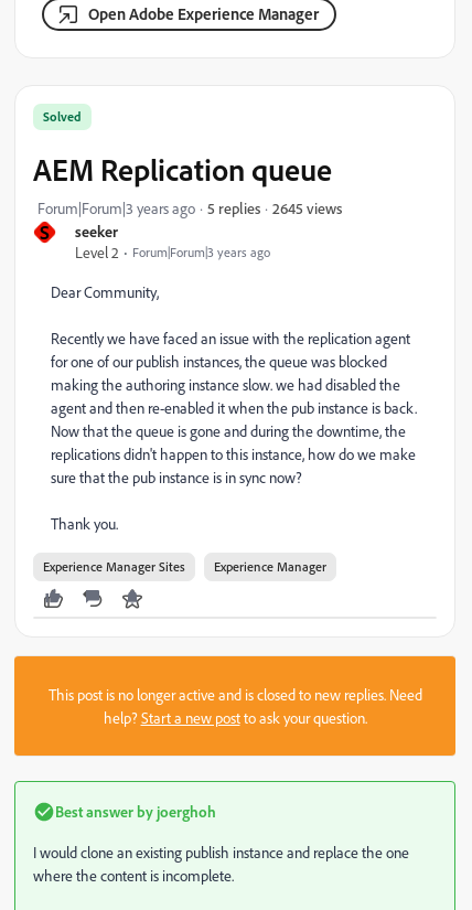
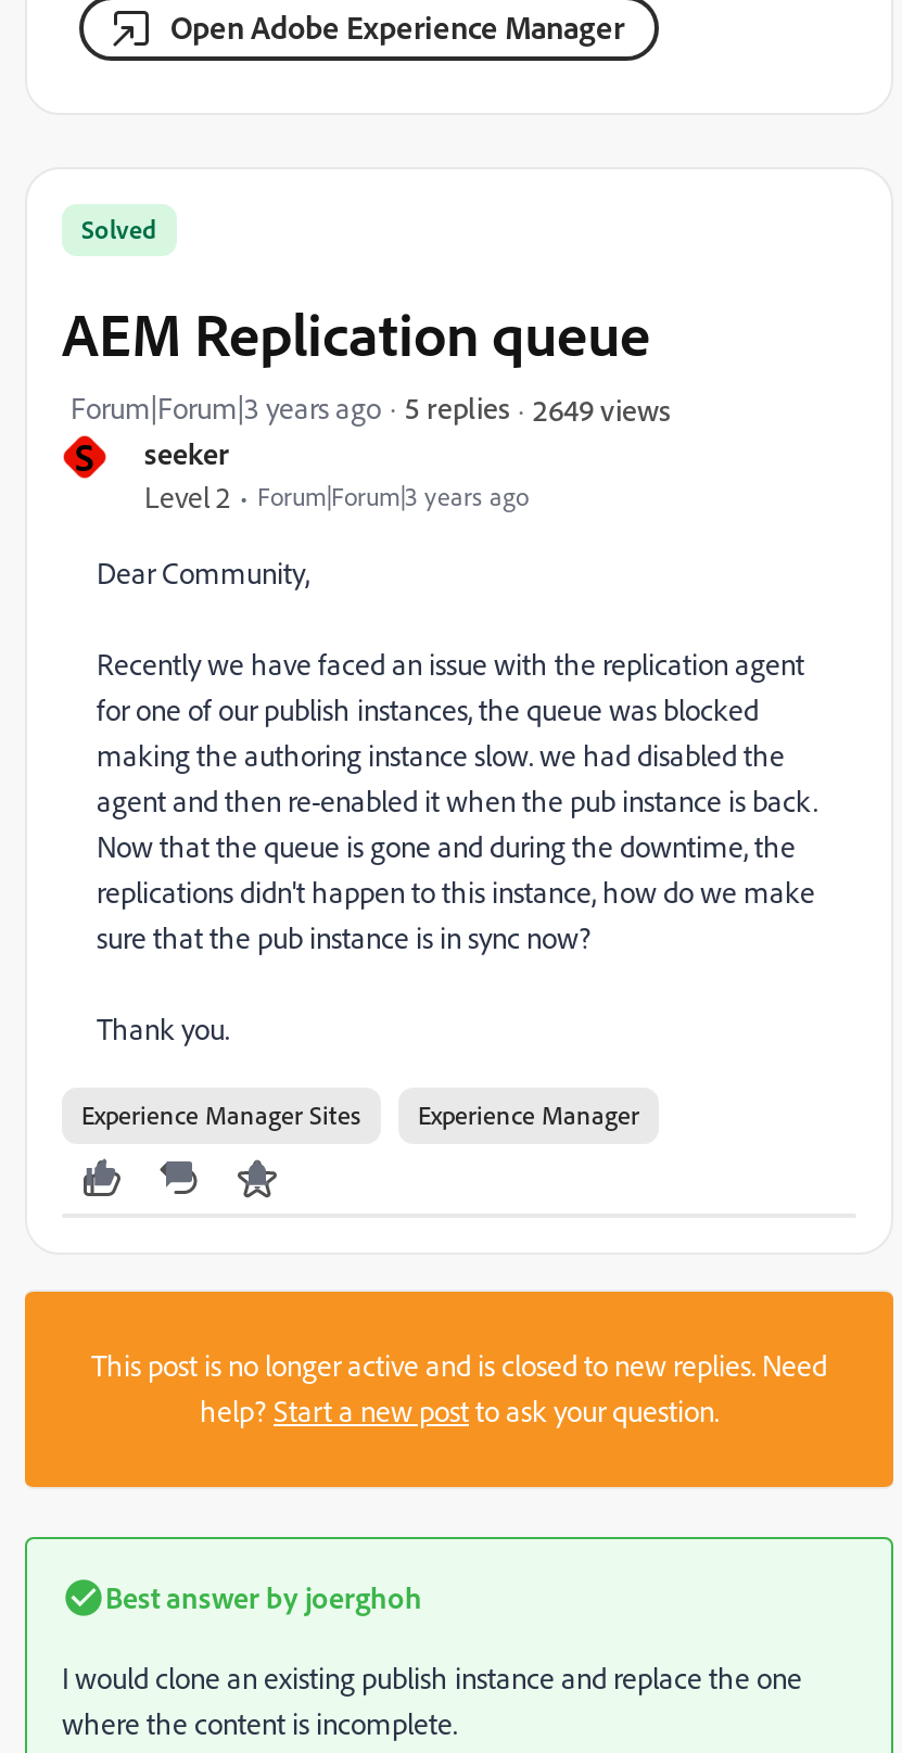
- 2645 views
+ 2649 views
